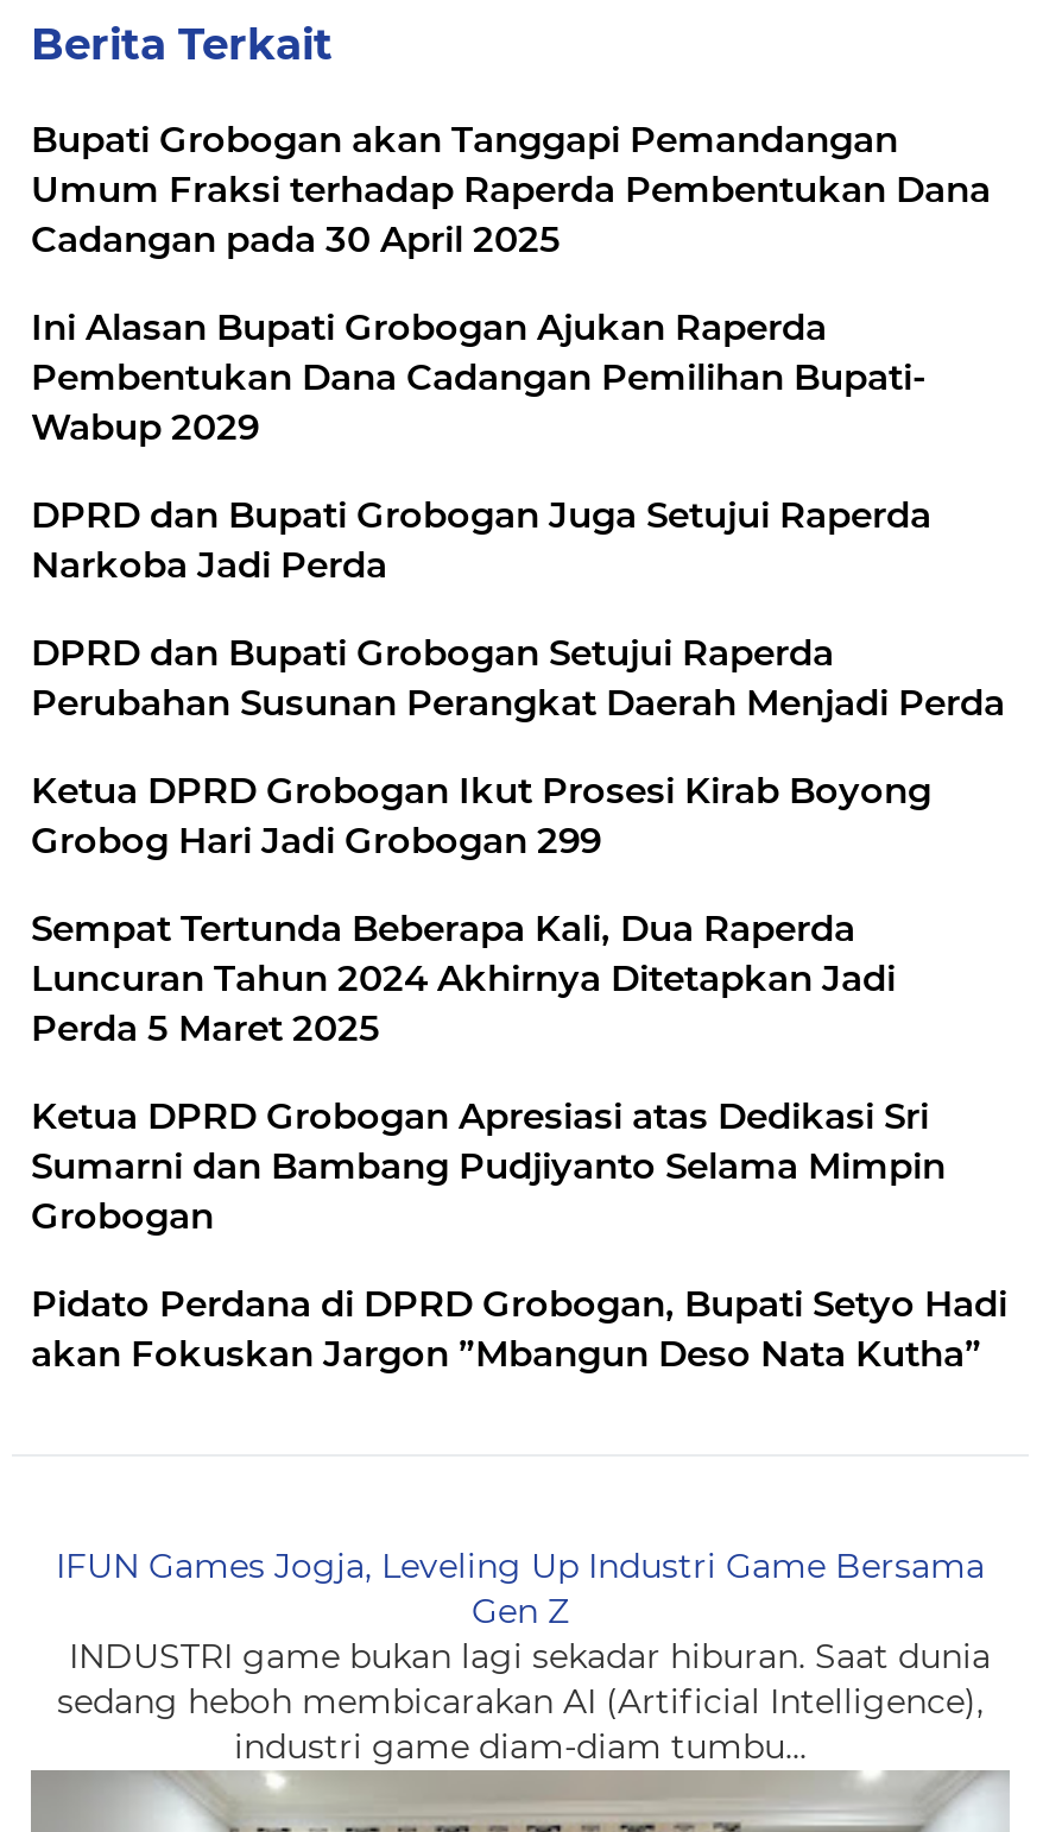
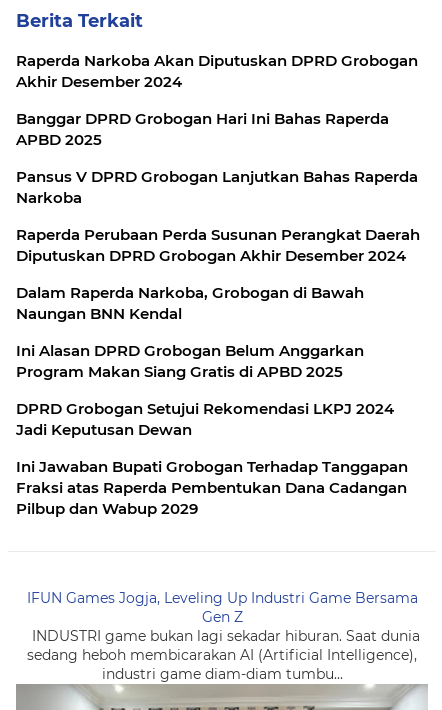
- Bupati Grobogan akan Tanggapi Pemandangan
- Umum Fraksi terhadap Raperda Pembentukan Dana
- Cadangan pada 30 April 2025
+ Raperda Narkoba Akan Diputuskan DPRD Grobogan
+ Akhir Desember 2024

- Ini Alasan Bupati Grobogan Ajukan Raperda
- Pembentukan Dana Cadangan Pemilihan Bupati-
- Wabup 2029
+ Banggar DPRD Grobogan Hari Ini Bahas Raperda
+ APBD 2025

- DPRD dan Bupati Grobogan Juga Setujui Raperda
- Narkoba Jadi Perda
+ Pansus V DPRD Grobogan Lanjutkan Bahas Raperda
+ Narkoba

- DPRD dan Bupati Grobogan Setujui Raperda
- Perubahan Susunan Perangkat Daerah Menjadi Perda
+ Raperda Perubaan Perda Susunan Perangkat Daerah
+ Diputuskan DPRD Grobogan Akhir Desember 2024

- Ketua DPRD Grobogan Ikut Prosesi Kirab Boyong
- Grobog Hari Jadi Grobogan 299
+ Dalam Raperda Narkoba, Grobogan di Bawah
+ Naungan BNN Kendal

- Sempat Tertunda Beberapa Kali, Dua Raperda
- Luncuran Tahun 2024 Akhirnya Ditetapkan Jadi
- Perda 5 Maret 2025
+ Ini Alasan DPRD Grobogan Belum Anggarkan
+ Program Makan Siang Gratis di APBD 2025

- Ketua DPRD Grobogan Apresiasi atas Dedikasi Sri
- Sumarni dan Bambang Pudjiyanto Selama Mimpin
- Grobogan
+ DPRD Grobogan Setujui Rekomendasi LKPJ 2024
+ Jadi Keputusan Dewan

- Pidato Perdana di DPRD Grobogan, Bupati Setyo Hadi
- akan Fokuskan Jargon ”Mbangun Deso Nata Kutha”
+ Ini Jawaban Bupati Grobogan Terhadap Tanggapan
+ Fraksi atas Raperda Pembentukan Dana Cadangan
+ Pilbup dan Wabup 2029
